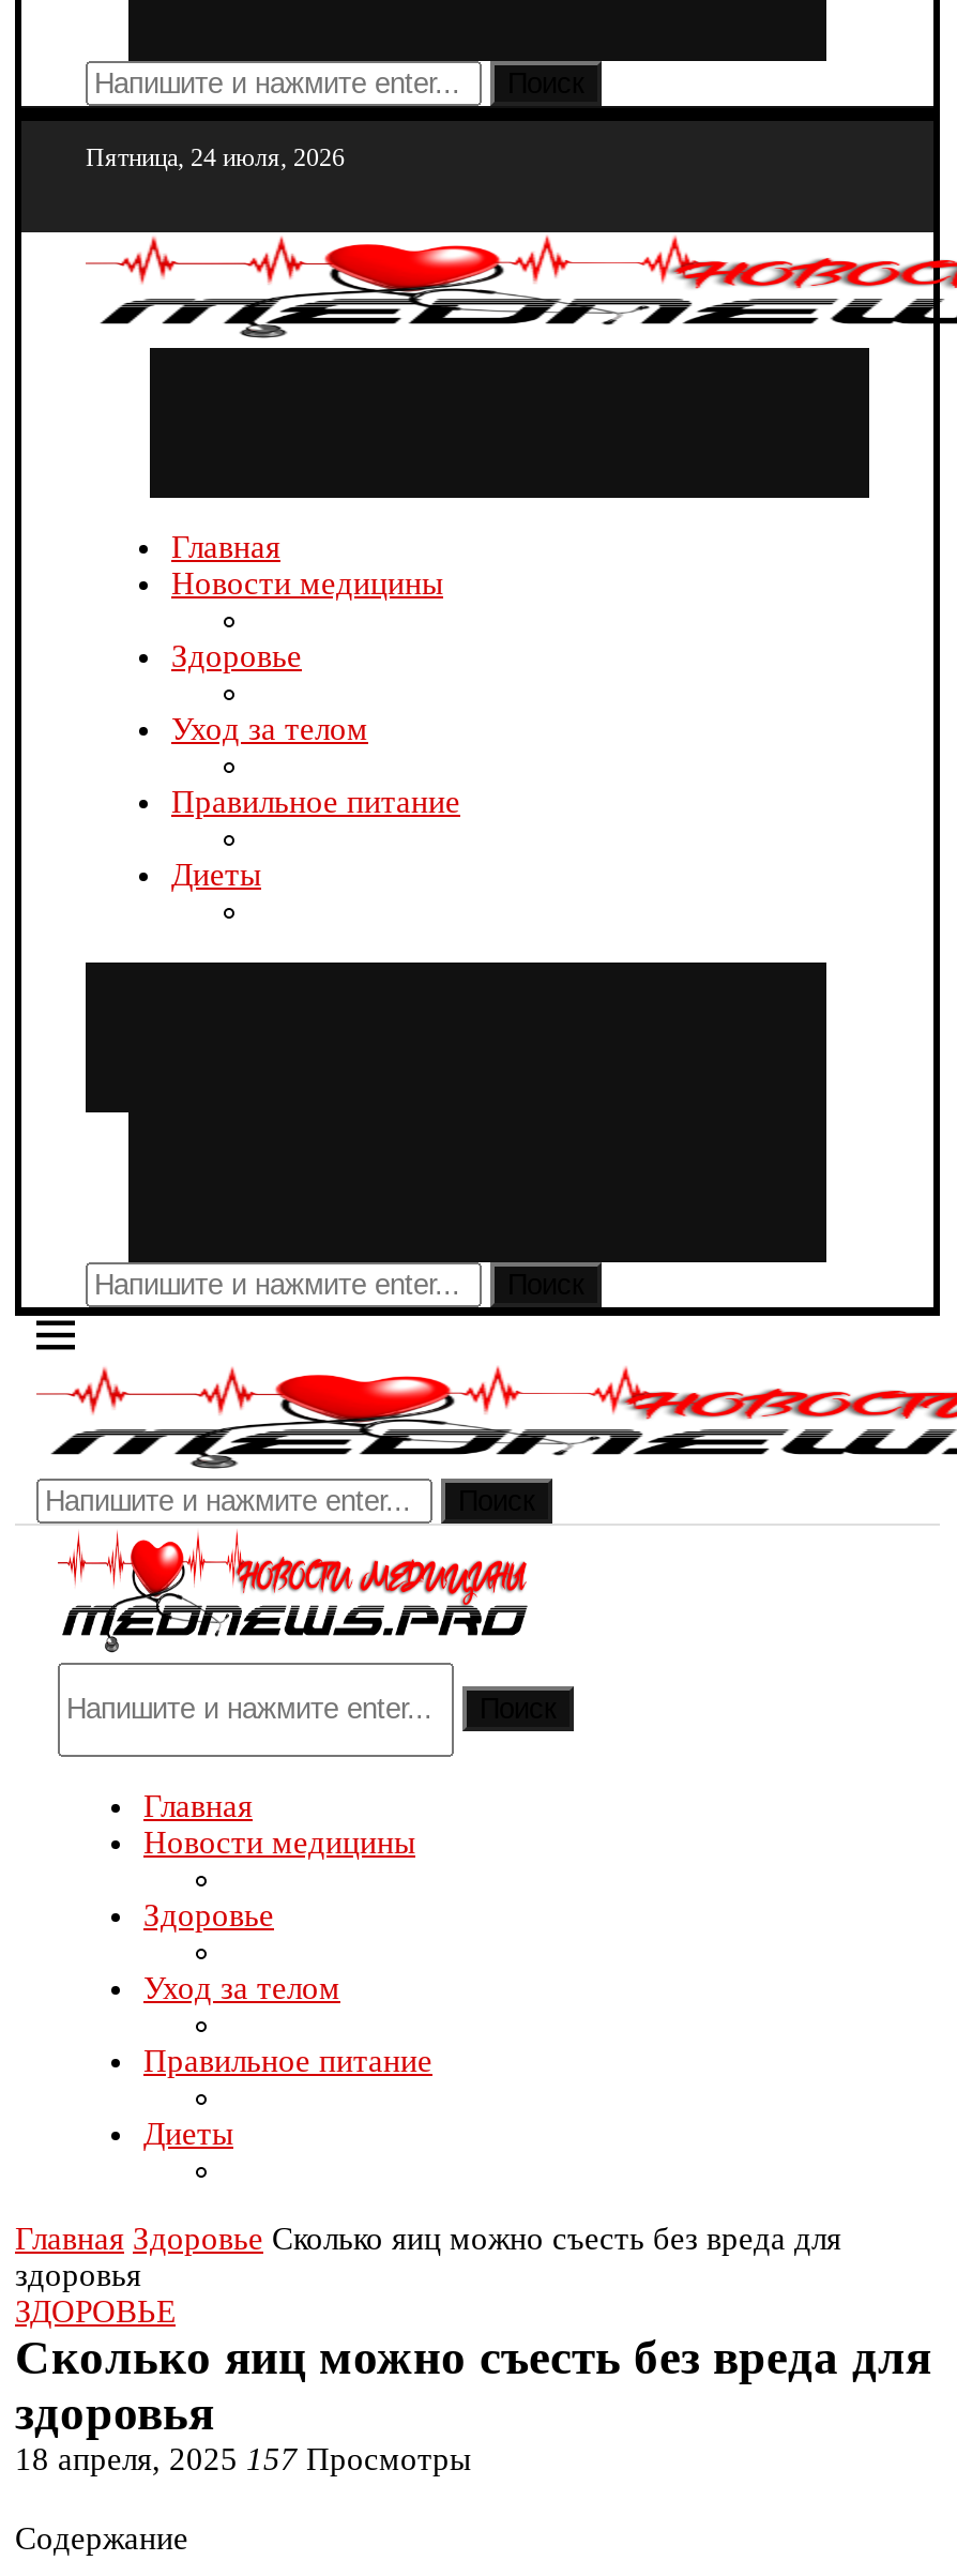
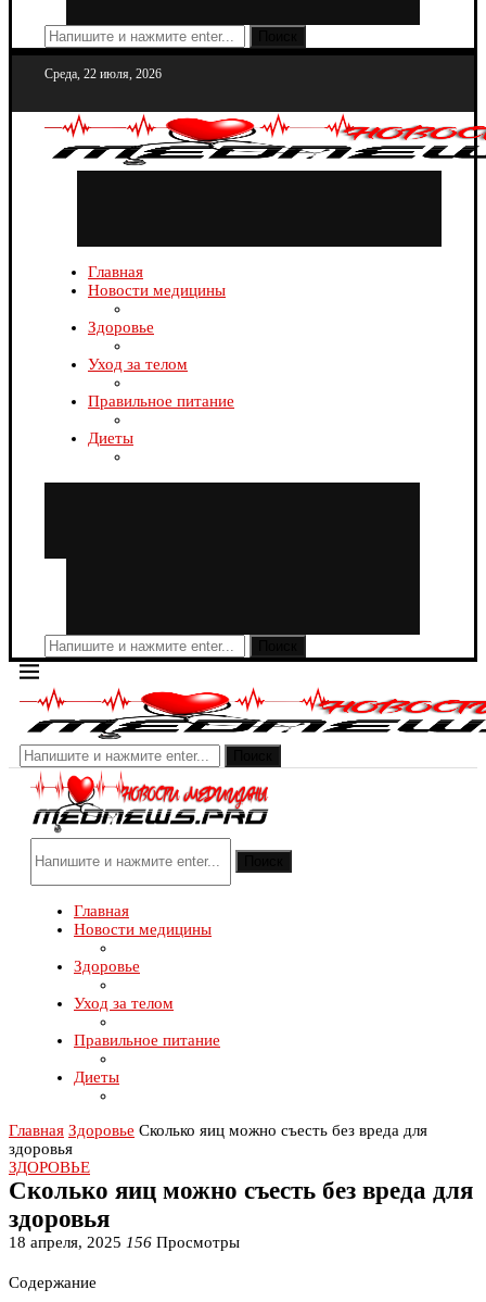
- Пятница, 24 июля, 2026
+ Среда, 22 июля, 2026

- 18 апреля, 2025 157 Просмотры
+ 18 апреля, 2025 156 Просмотры
